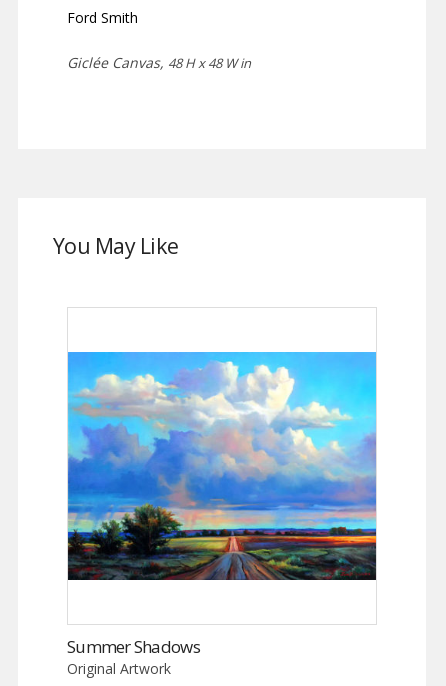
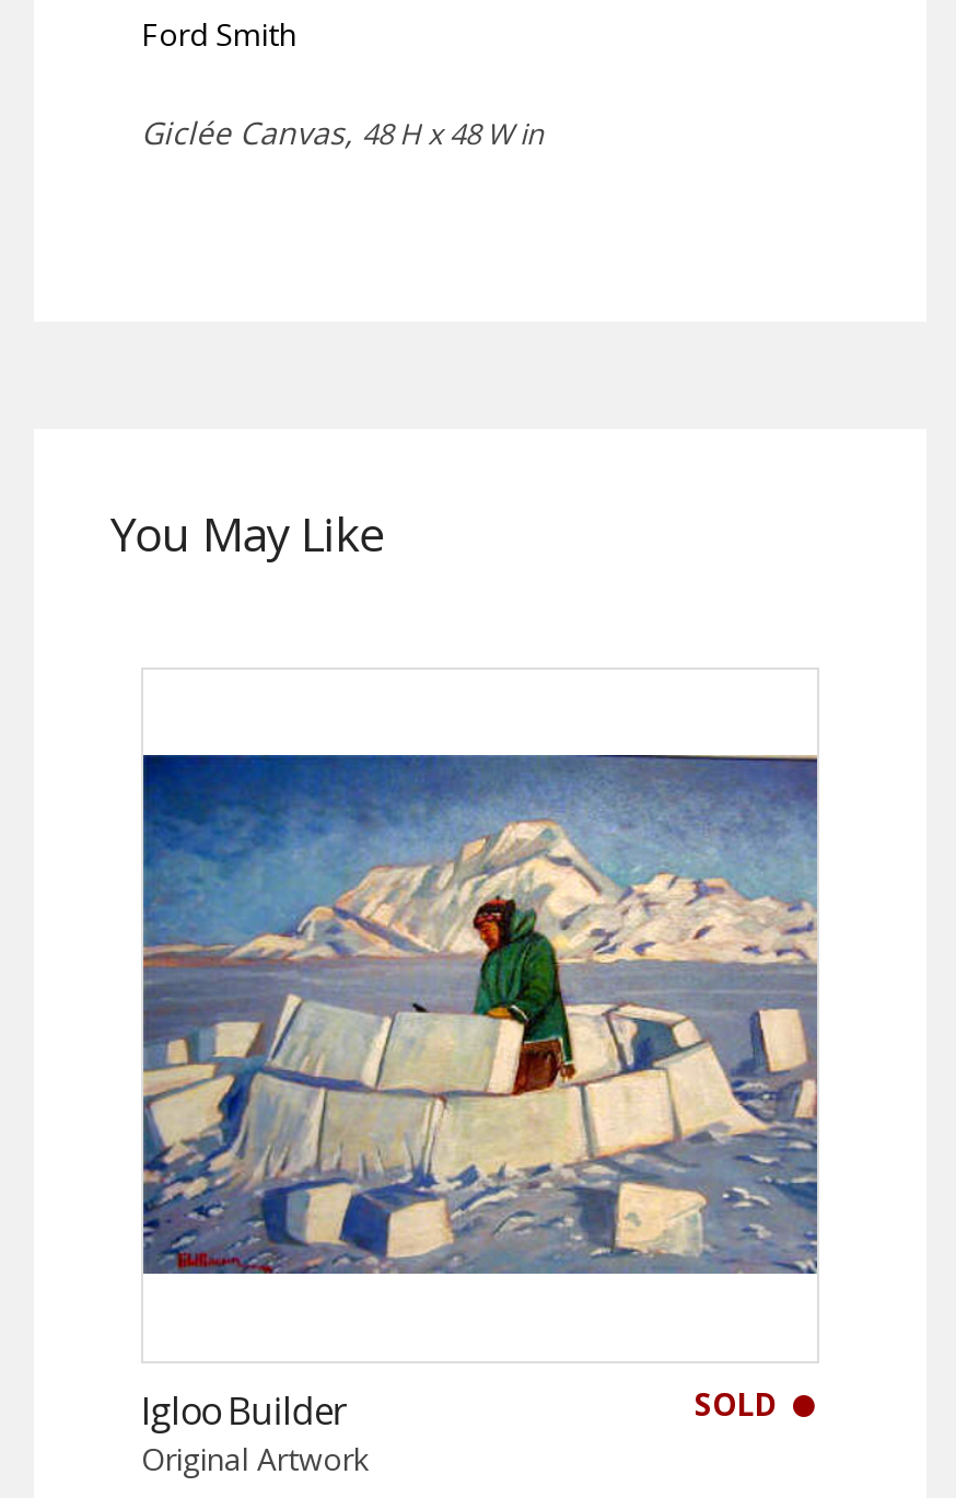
- [image]
+ [image]

- Summer Shadows
+ SOLD
+ Igloo Builder
